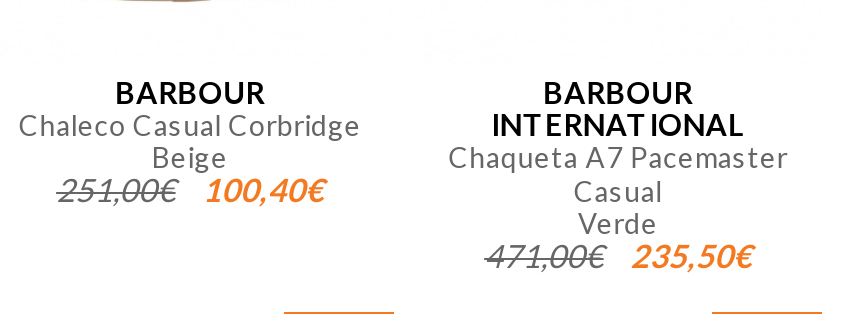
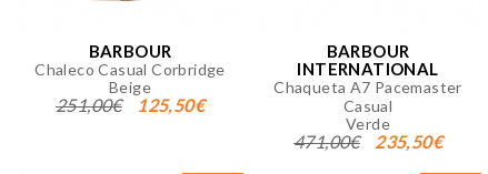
- 251,00€ 100,40€
+ 251,00€ 125,50€
